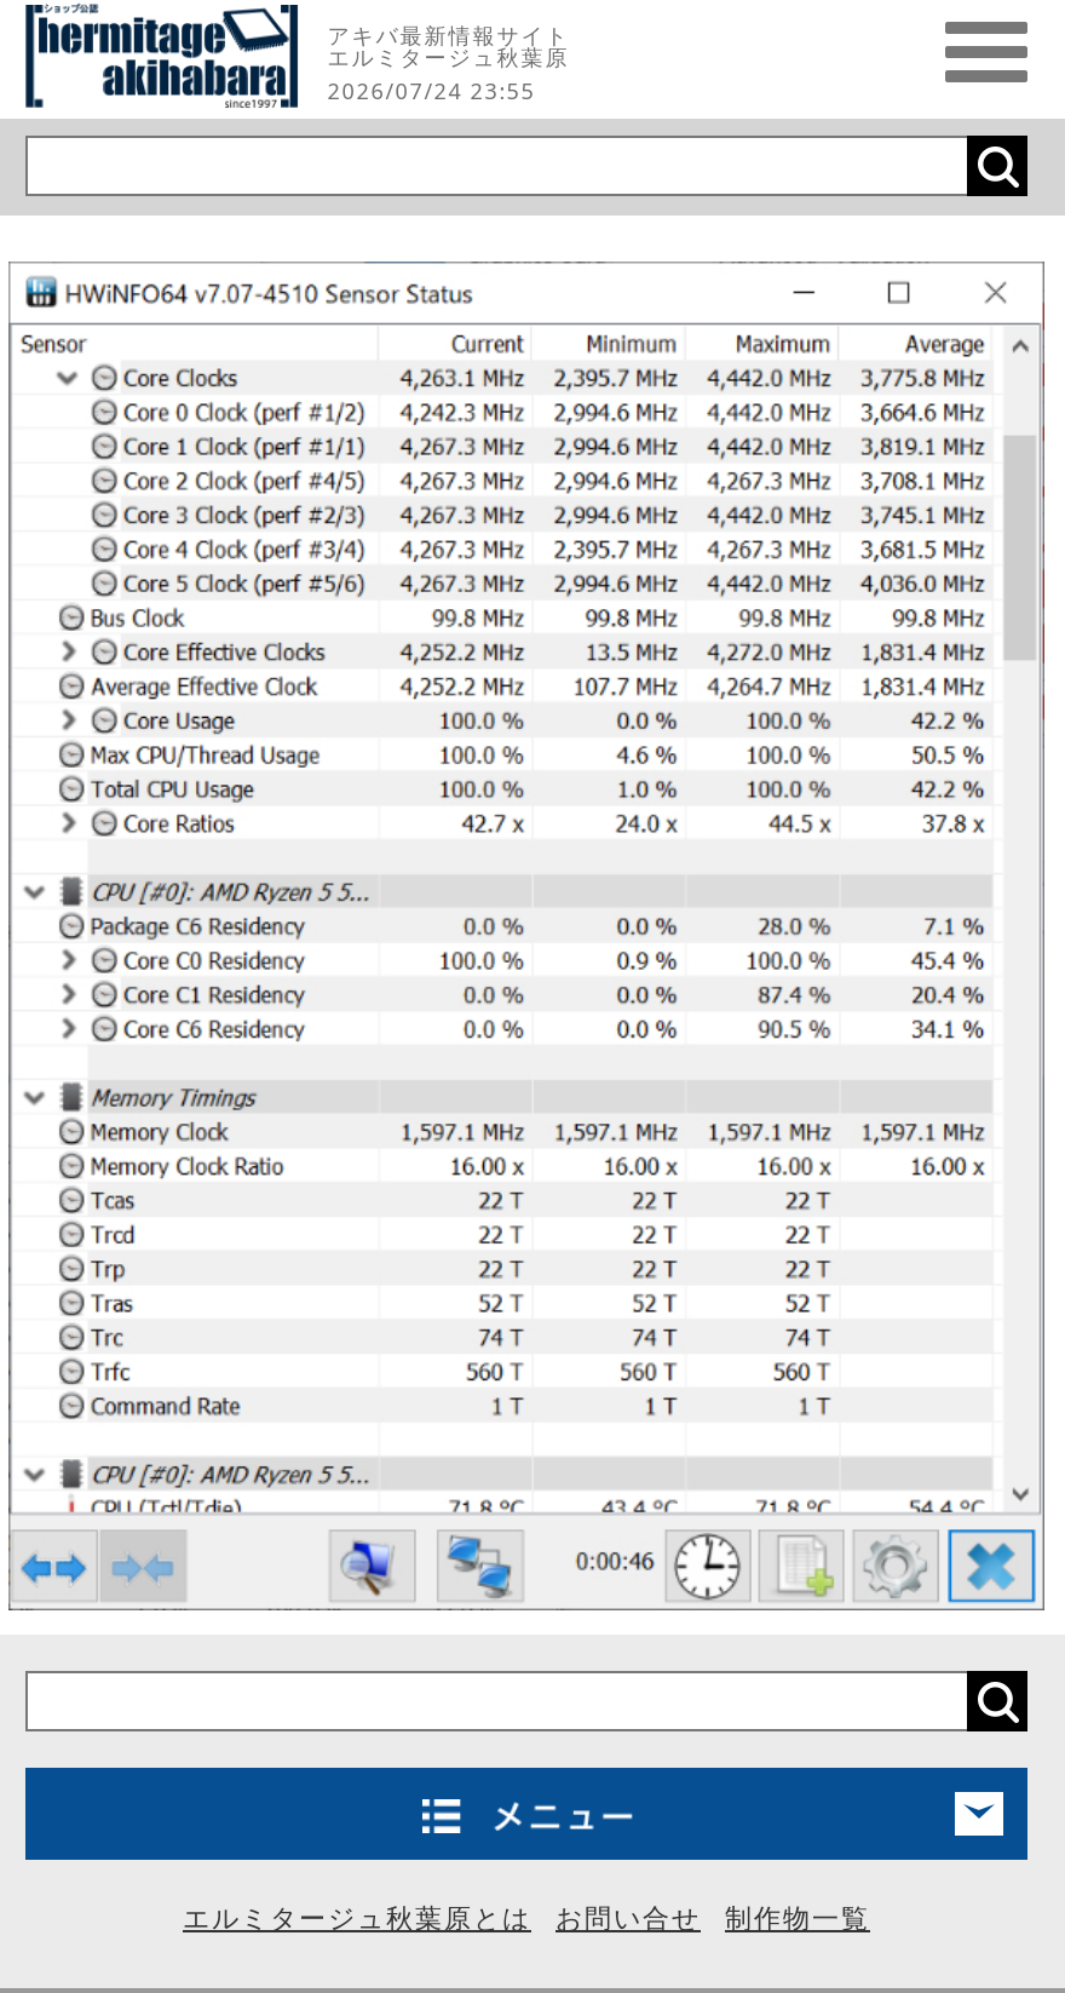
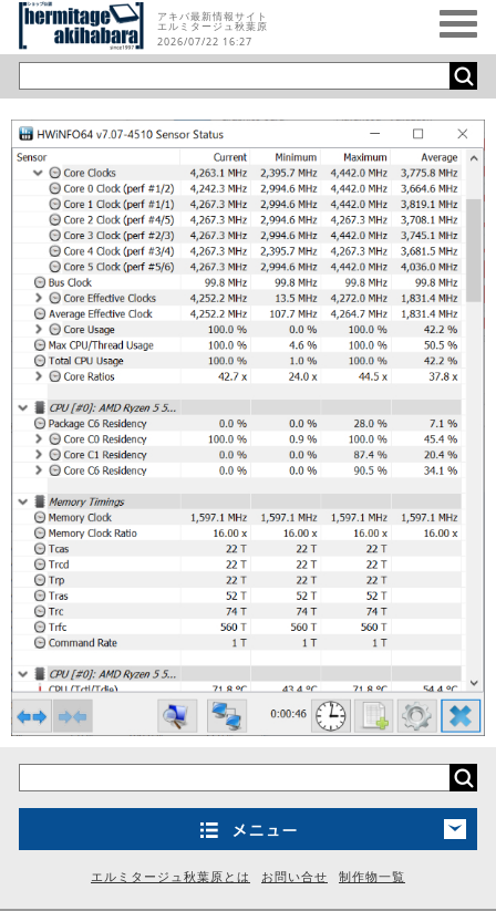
- 2026/07/24 23:55
+ 2026/07/22 16:27
